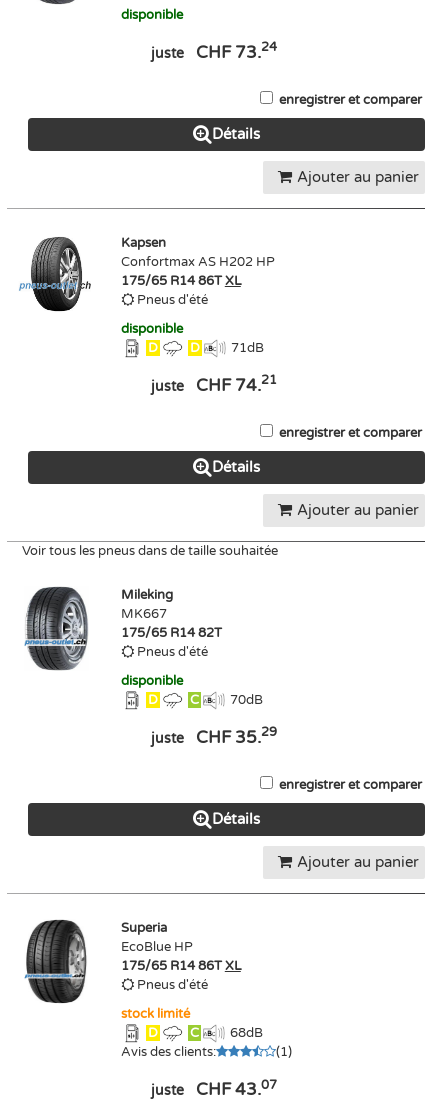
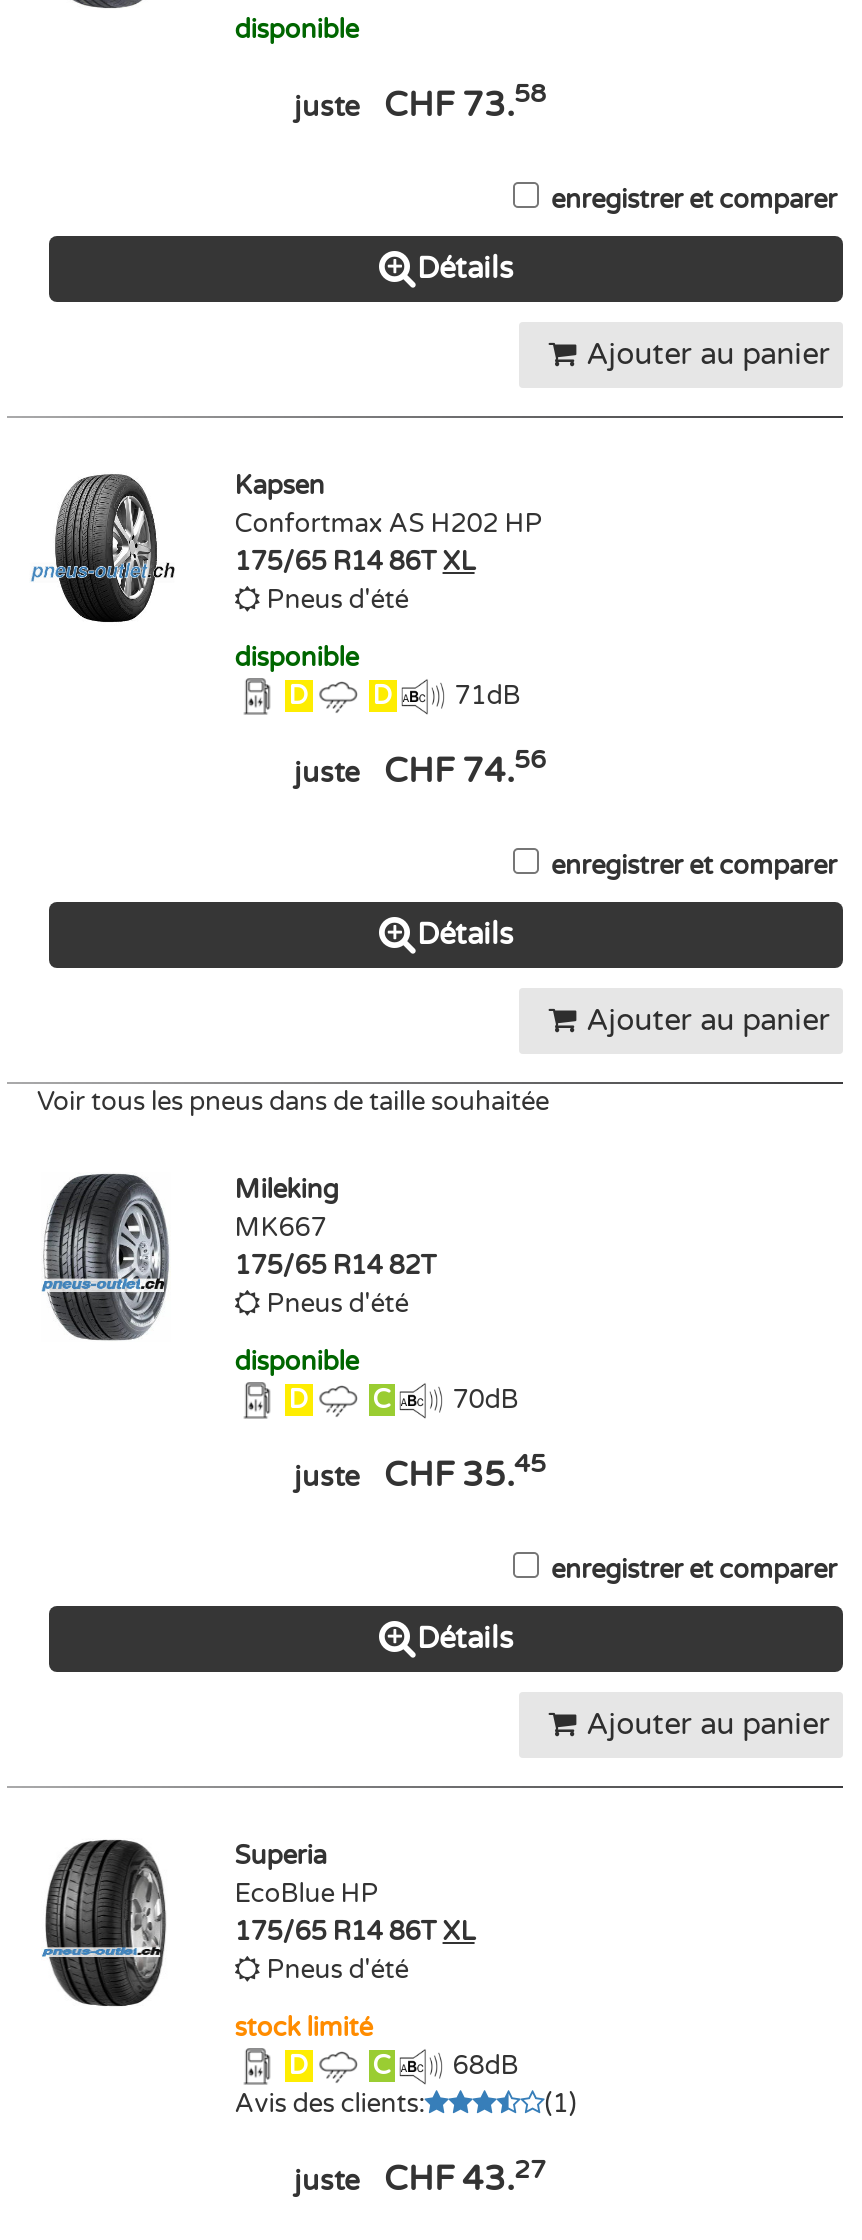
- juste CHF 73.24
+ juste CHF 73.58

- juste CHF 74.21
+ juste CHF 74.56

- juste CHF 35.29
+ juste CHF 35.45

- juste CHF 43.07
+ juste CHF 43.27
